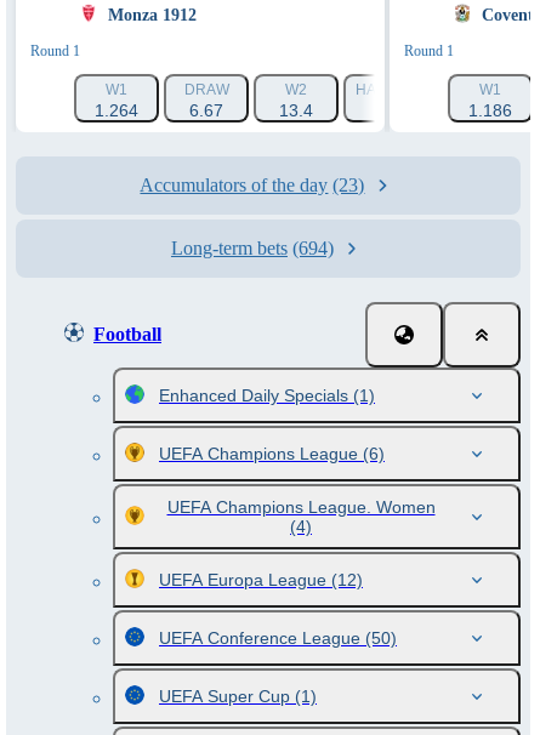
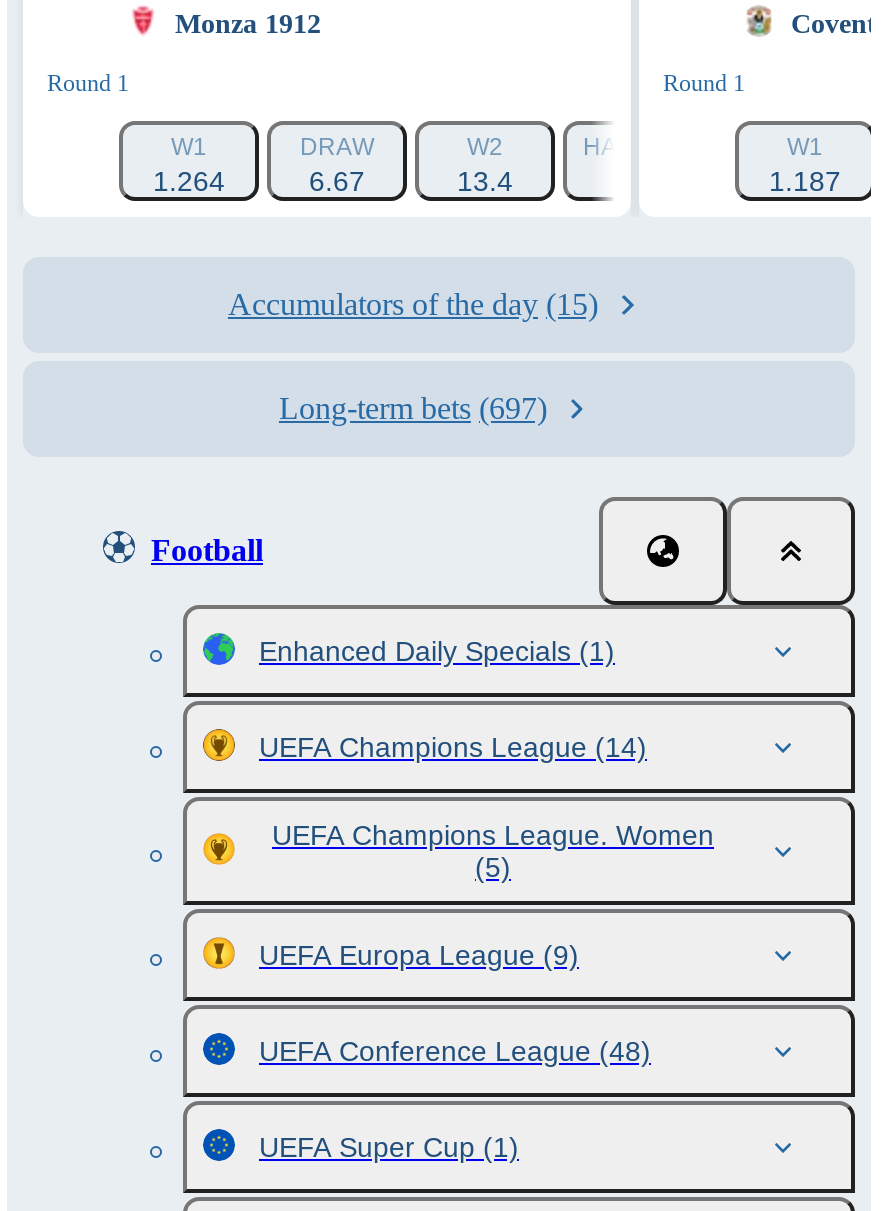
- 1.186
+ 1.187

- Accumulators of the day (23)
+ Accumulators of the day (15)

- Long-term bets (694)
+ Long-term bets (697)

- UEFA Champions League (6)
+ UEFA Champions League (14)

- (4)
+ (5)

- UEFA Europa League (12)
+ UEFA Europa League (9)

- UEFA Conference League (50)
+ UEFA Conference League (48)
